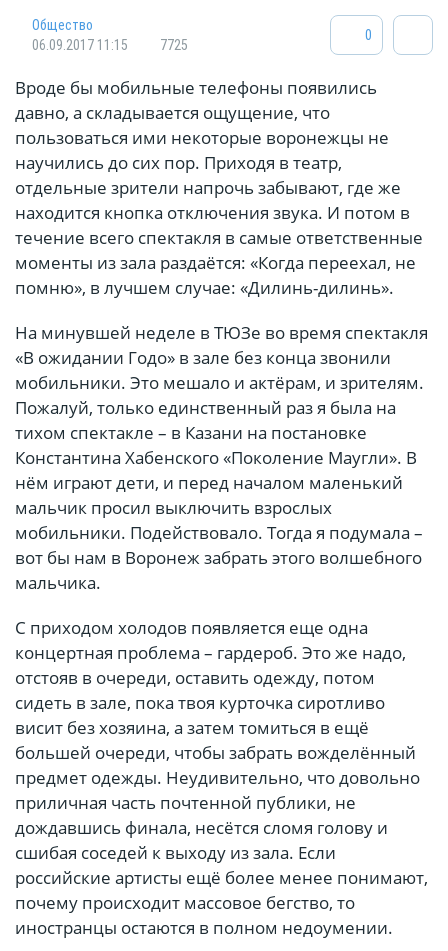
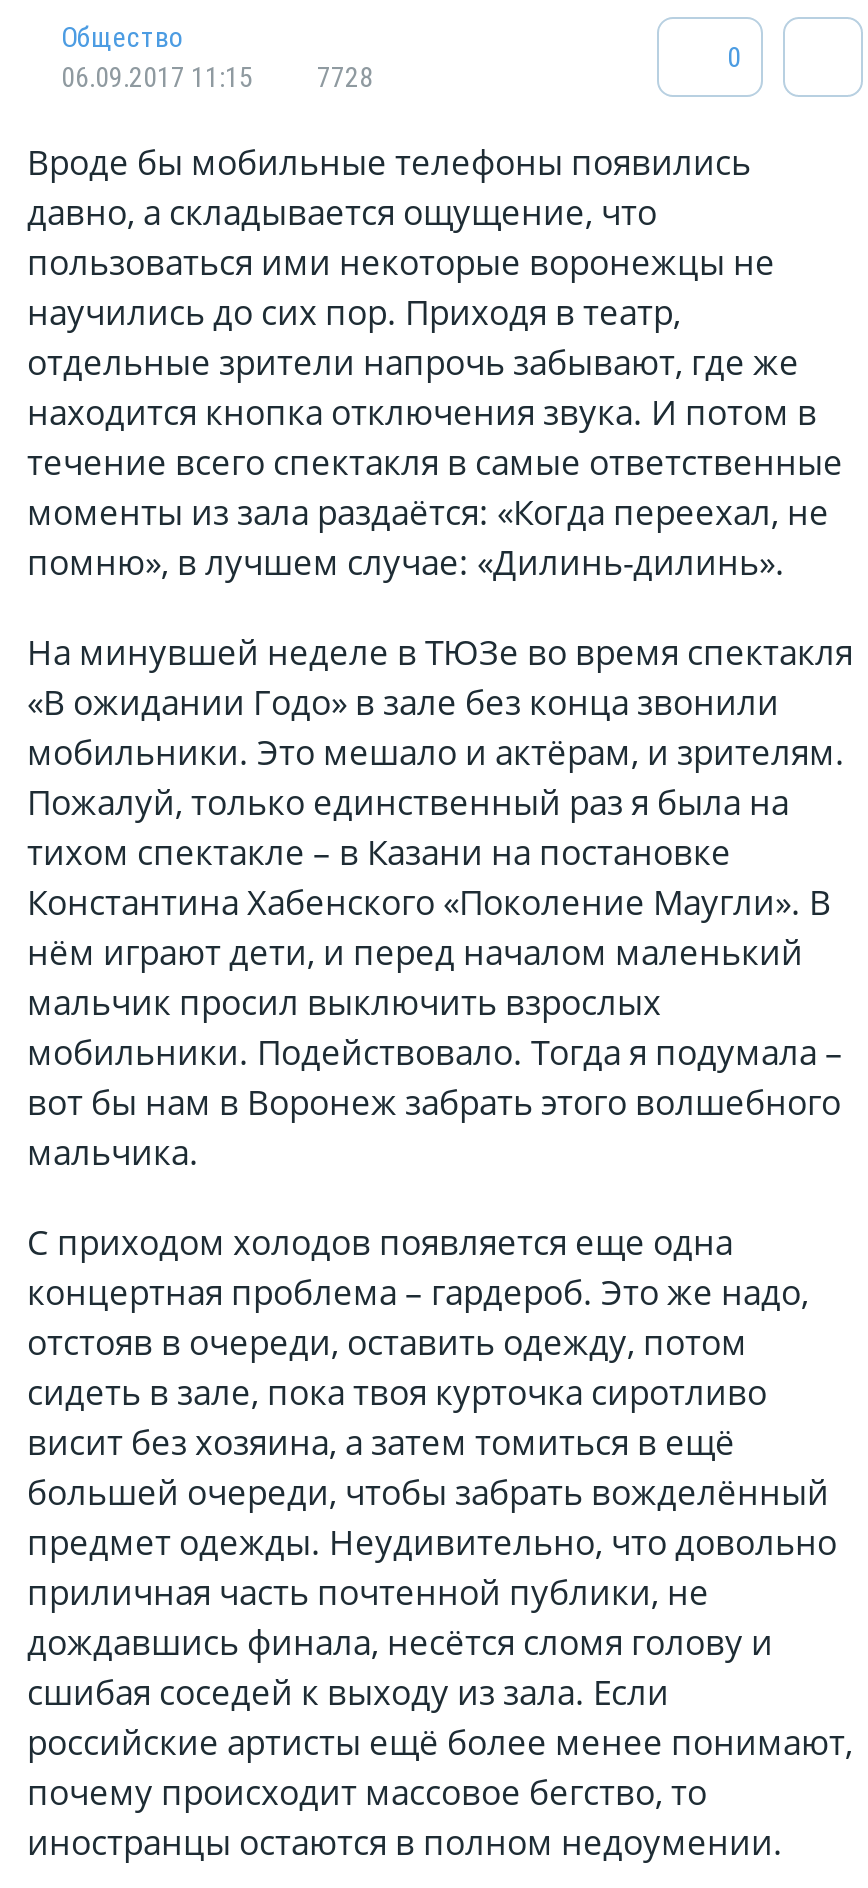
- 06.09.2017 11:15 7725
+ 06.09.2017 11:15 7728
